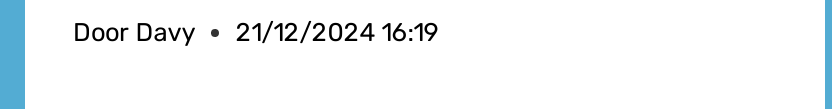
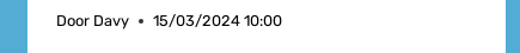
- Door Davy 21/12/2024 16:19
+ Door Davy 15/03/2024 10:00
